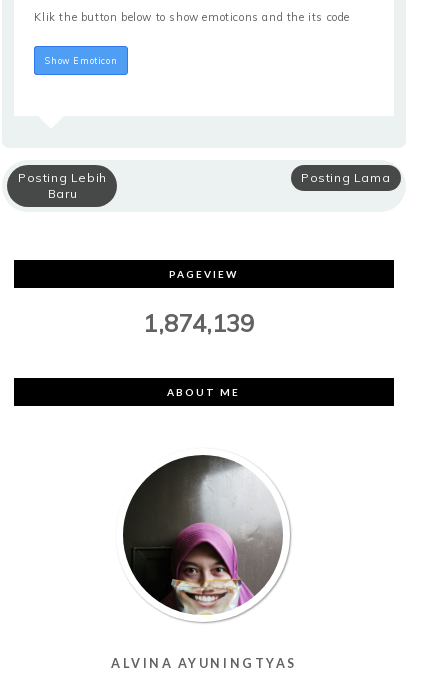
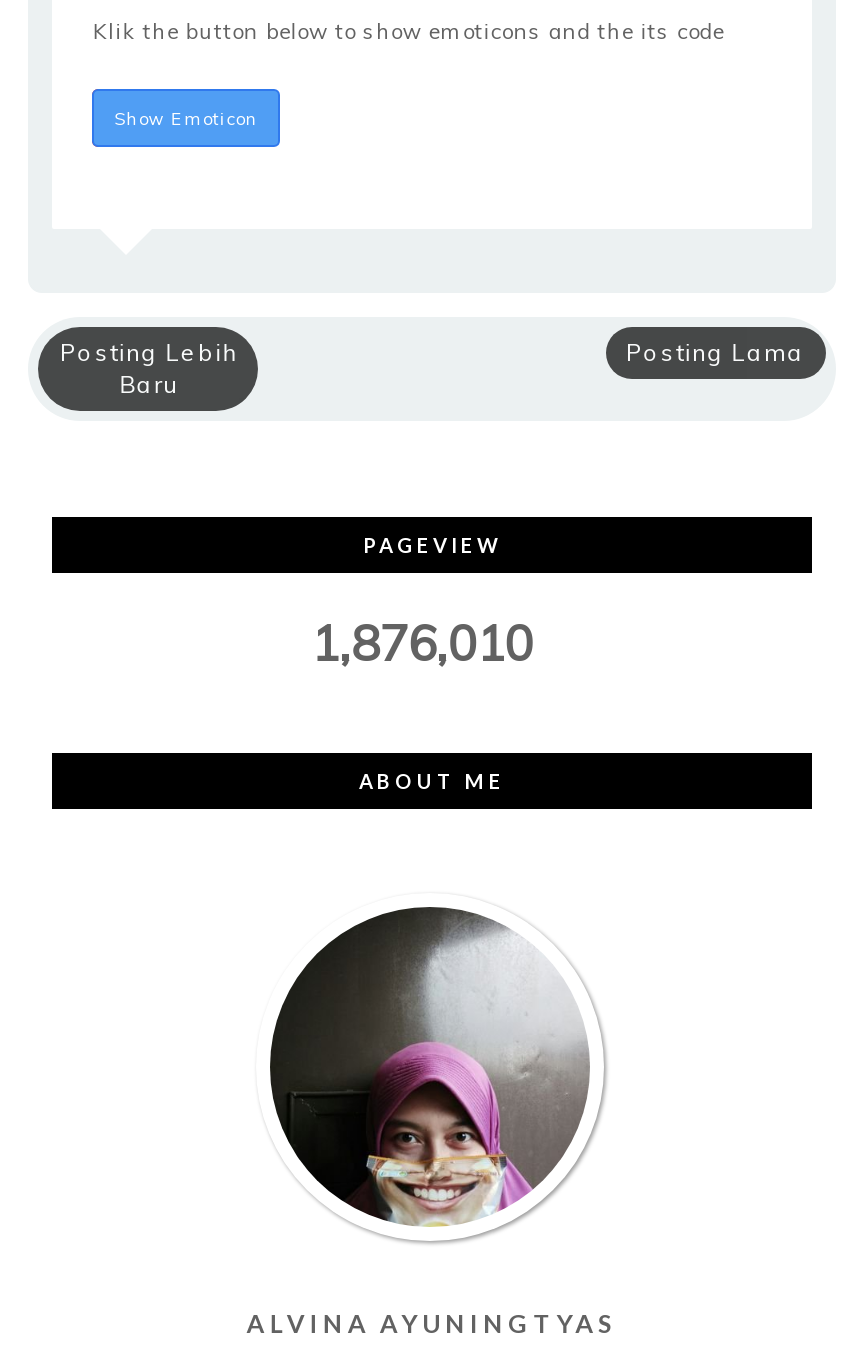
- 1,874,139
+ 1,876,010
